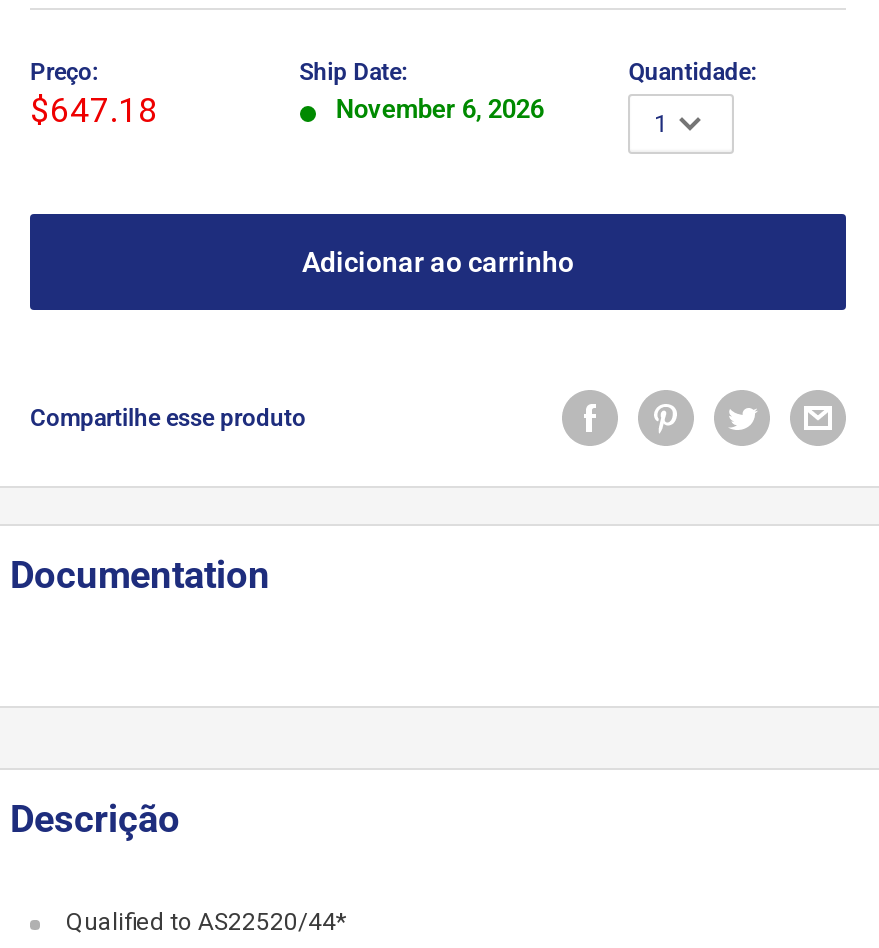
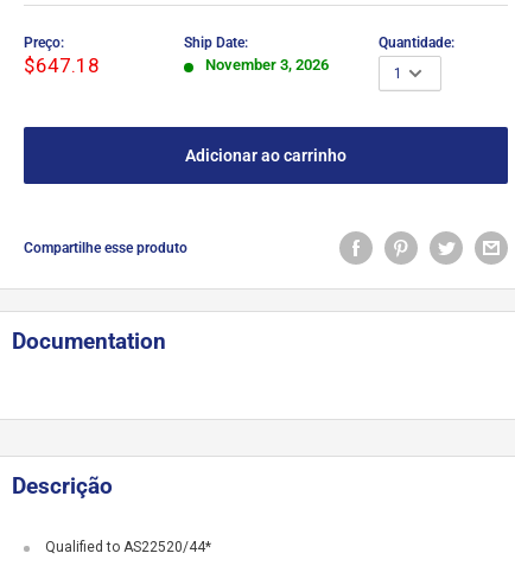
- November 6, 2026
+ November 3, 2026
